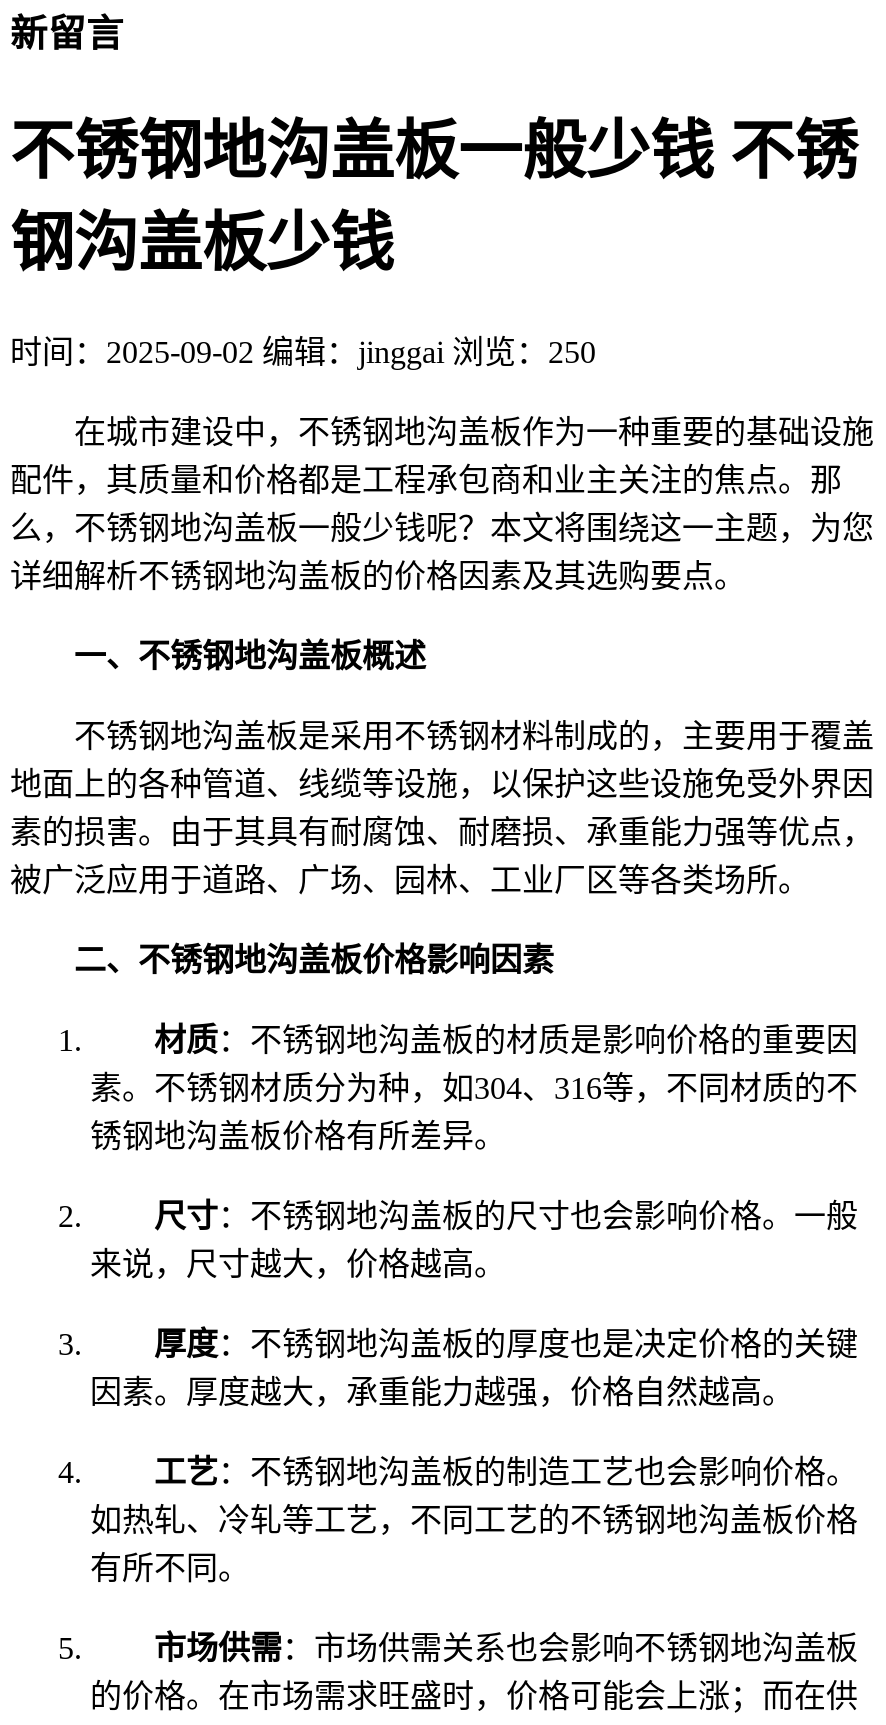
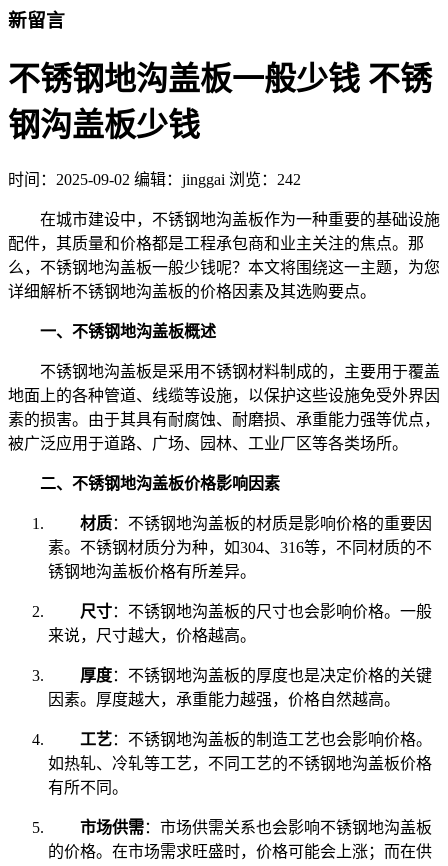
- 时间：2025-09-02 编辑：jinggai 浏览：250
+ 时间：2025-09-02 编辑：jinggai 浏览：242
